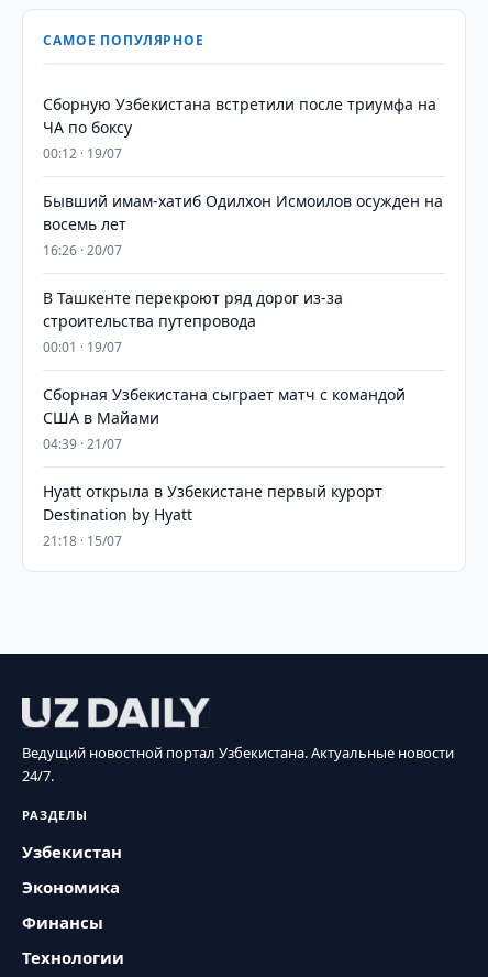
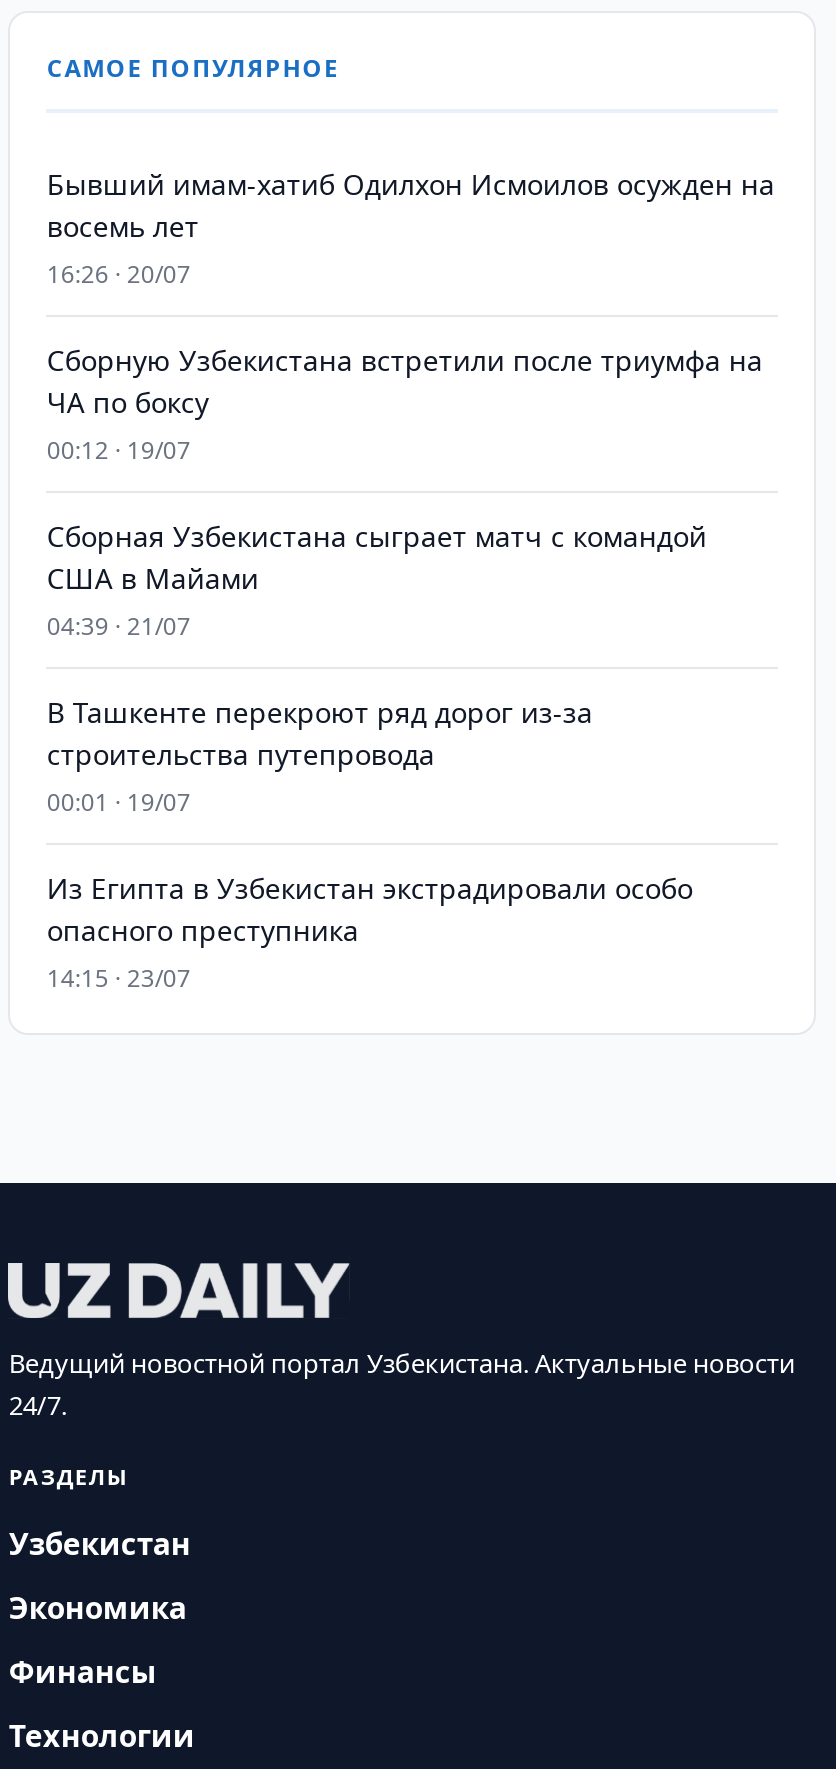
moved down: Сборную Узбекистана встретили после триумфа на | ЧА по боксу | 00:12 · 19/07

moved up: Бывший имам-хатиб Одилхон Исмоилов осужден на | восемь лет | 16:26 · 20/07

moved down: В Ташкенте перекроют ряд дорог из-за | строительства путепровода | 00:01 · 19/07

moved up: Сборная Узбекистана сыграет матч с командой | США в Майами | 04:39 · 21/07

- Hyatt открыла в Узбекистане первый курорт
- Destination by Hyatt
- 21:18 · 15/07
+ Из Египта в Узбекистан экстрадировали особо
+ опасного преступника
+ 14:15 · 23/07
